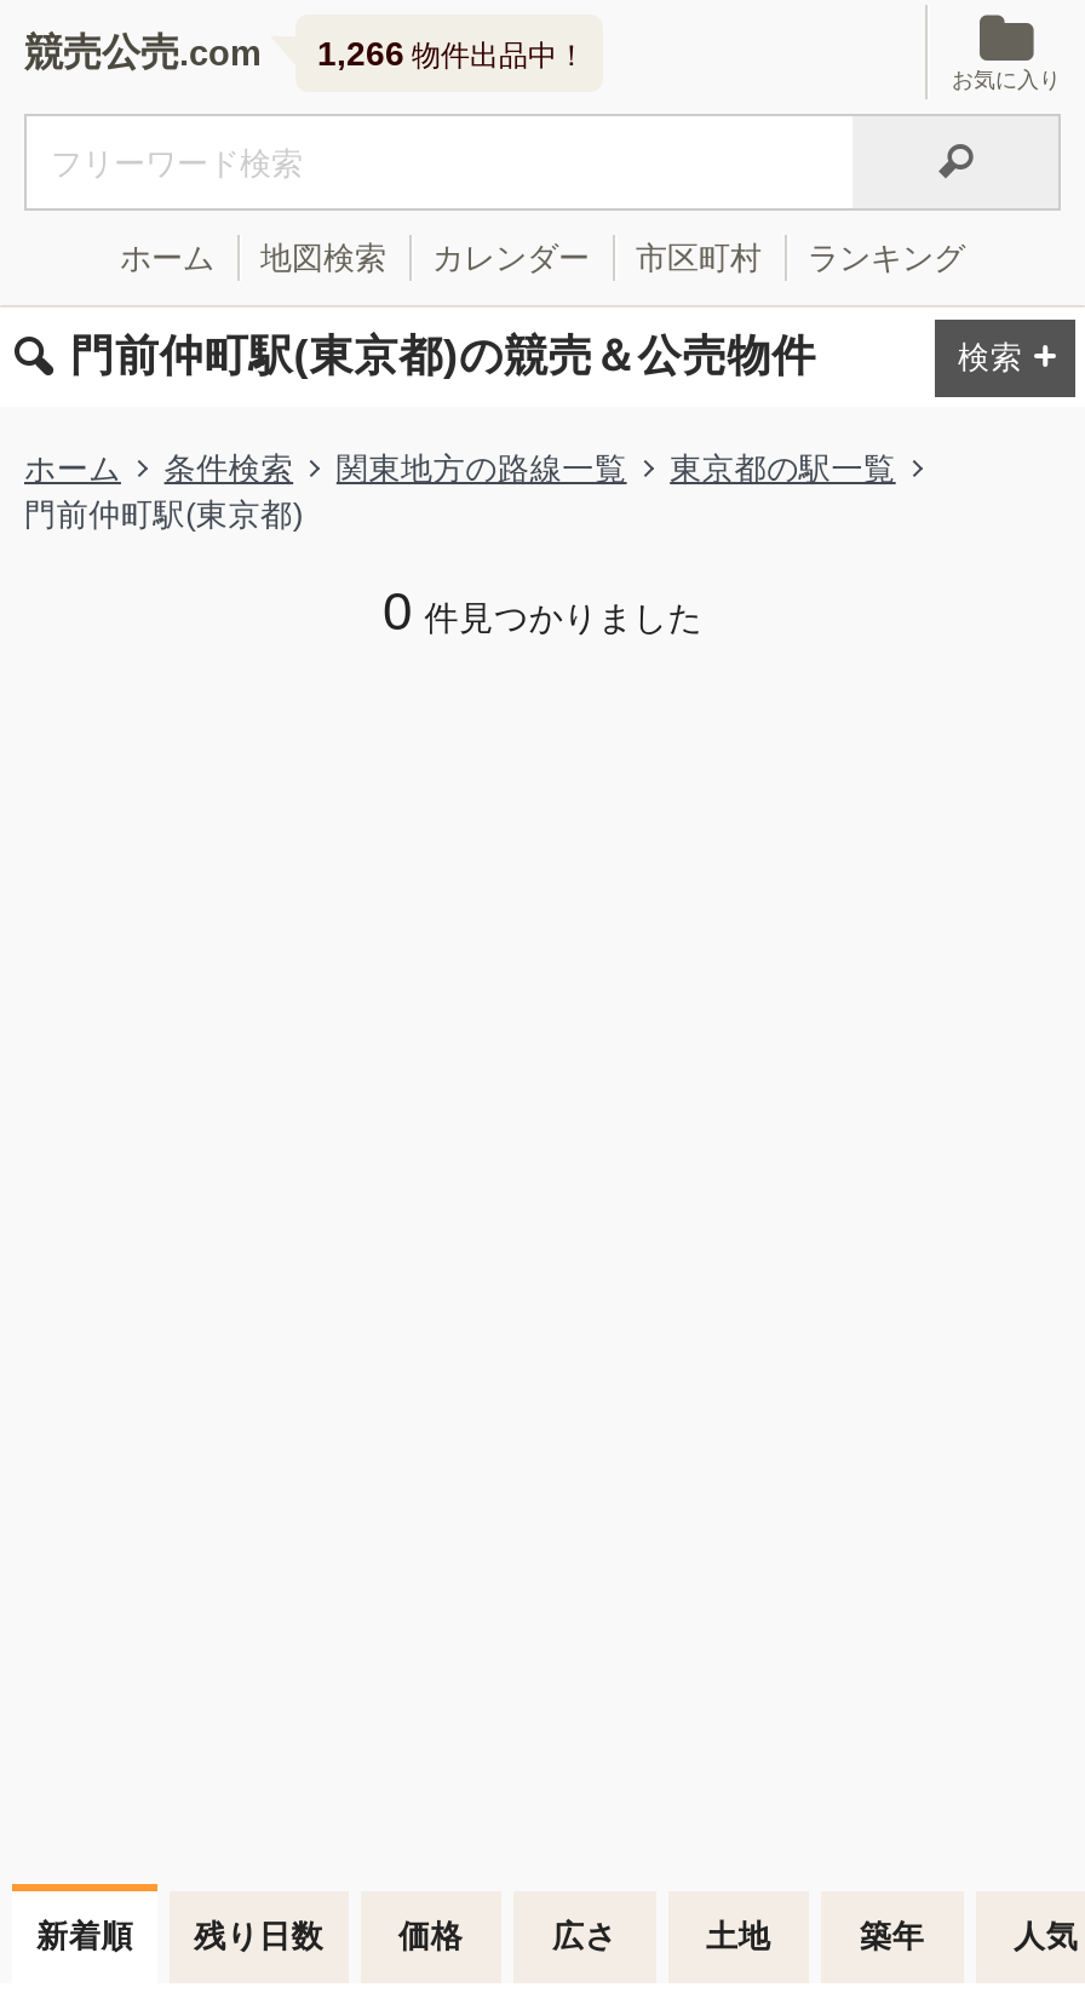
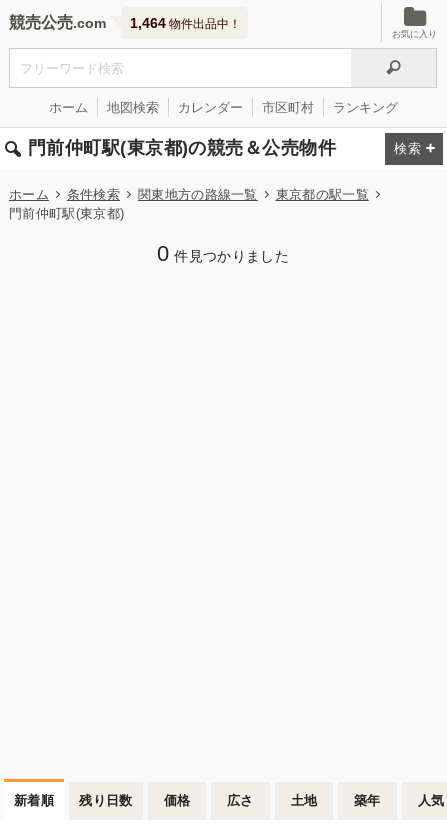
- 1,266物件出品中！
+ 1,464物件出品中！
